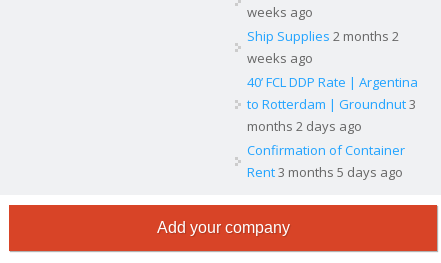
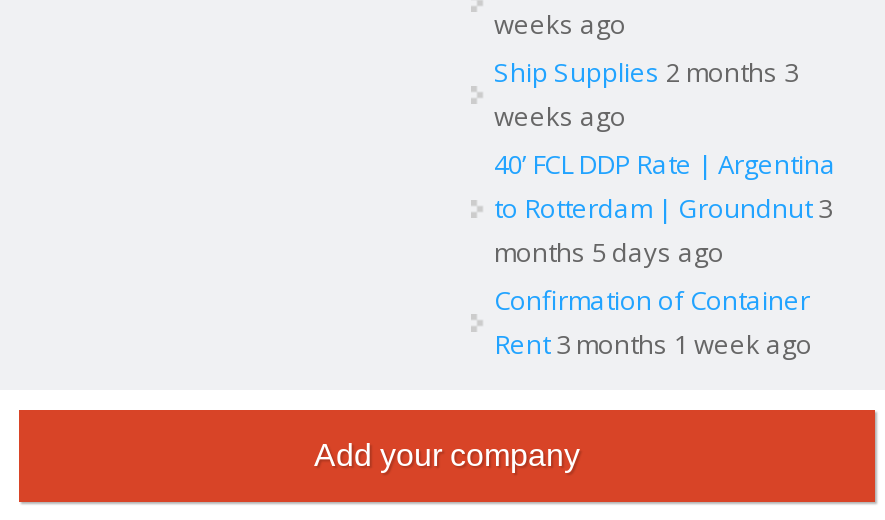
- Ship Supplies 2 months 2
+ Ship Supplies 2 months 3

- months 2 days ago
+ months 5 days ago

- Rent 3 months 5 days ago
+ Rent 3 months 1 week ago
